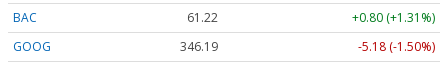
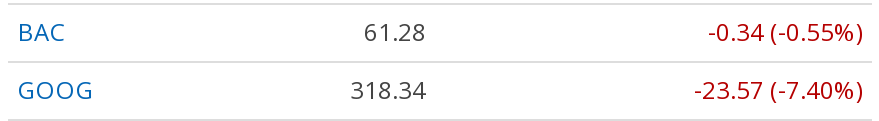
- 61.22
+ 61.28

- +0.80 (+1.31%)
+ -0.34 (-0.55%)

- 346.19
+ 318.34

- -5.18 (-1.50%)
+ -23.57 (-7.40%)
